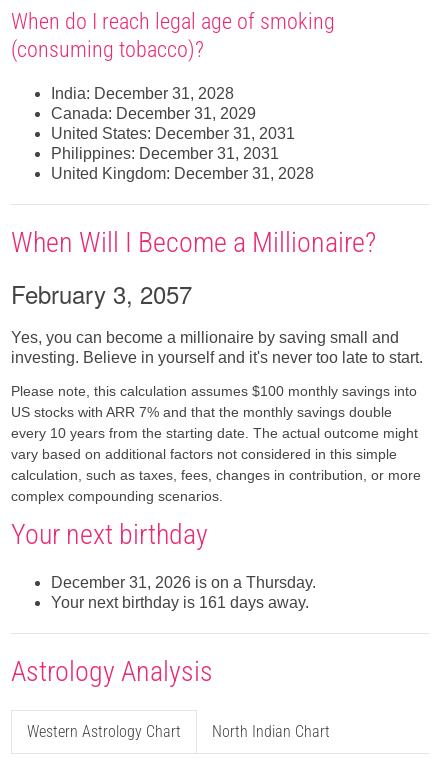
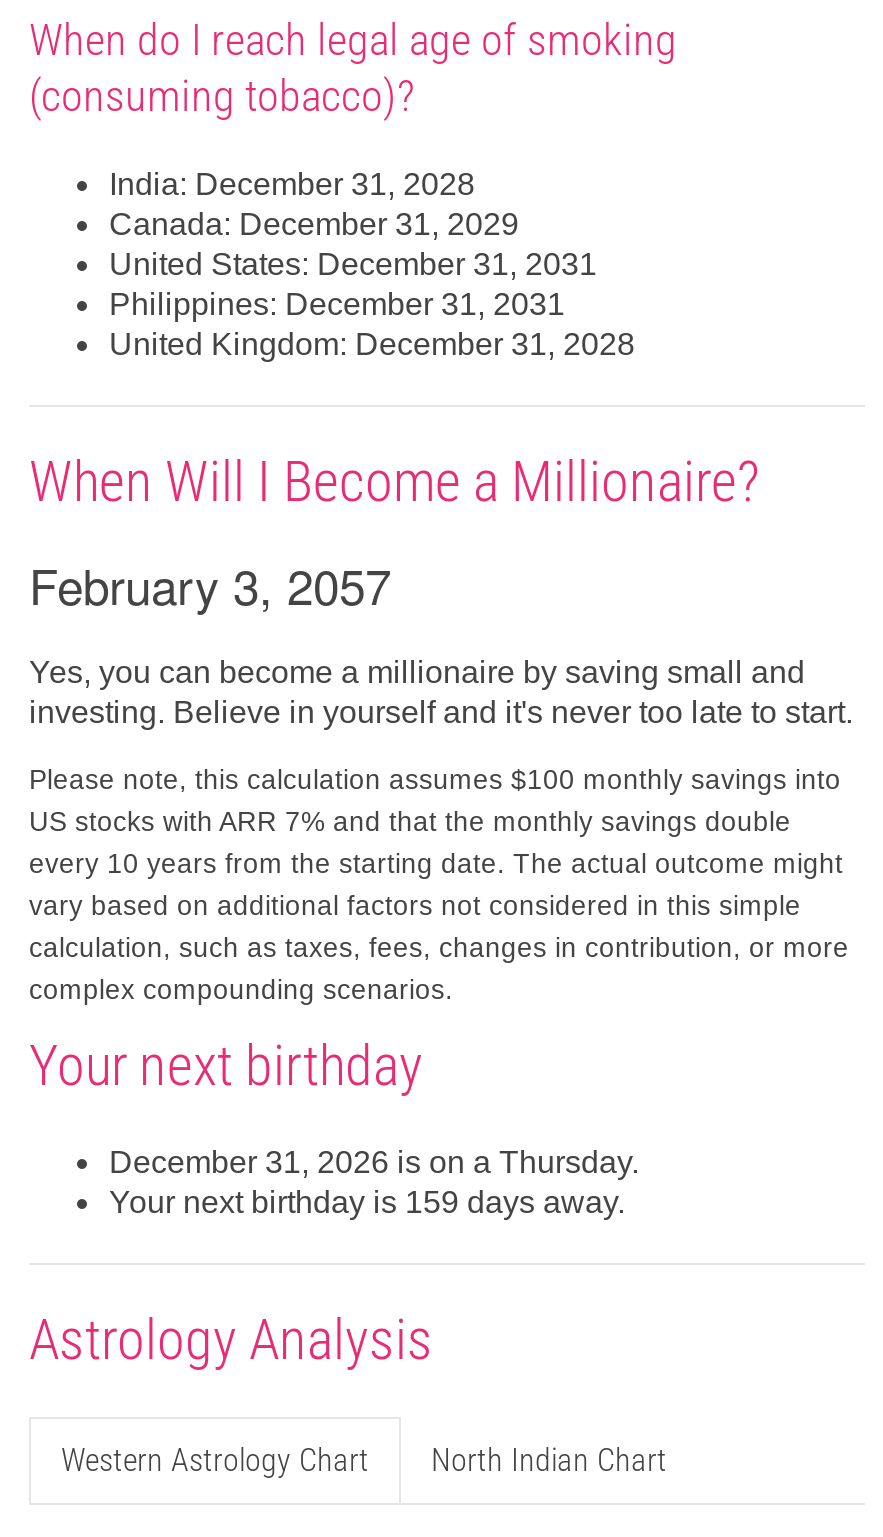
- Your next birthday is 161 days away.
+ Your next birthday is 159 days away.
